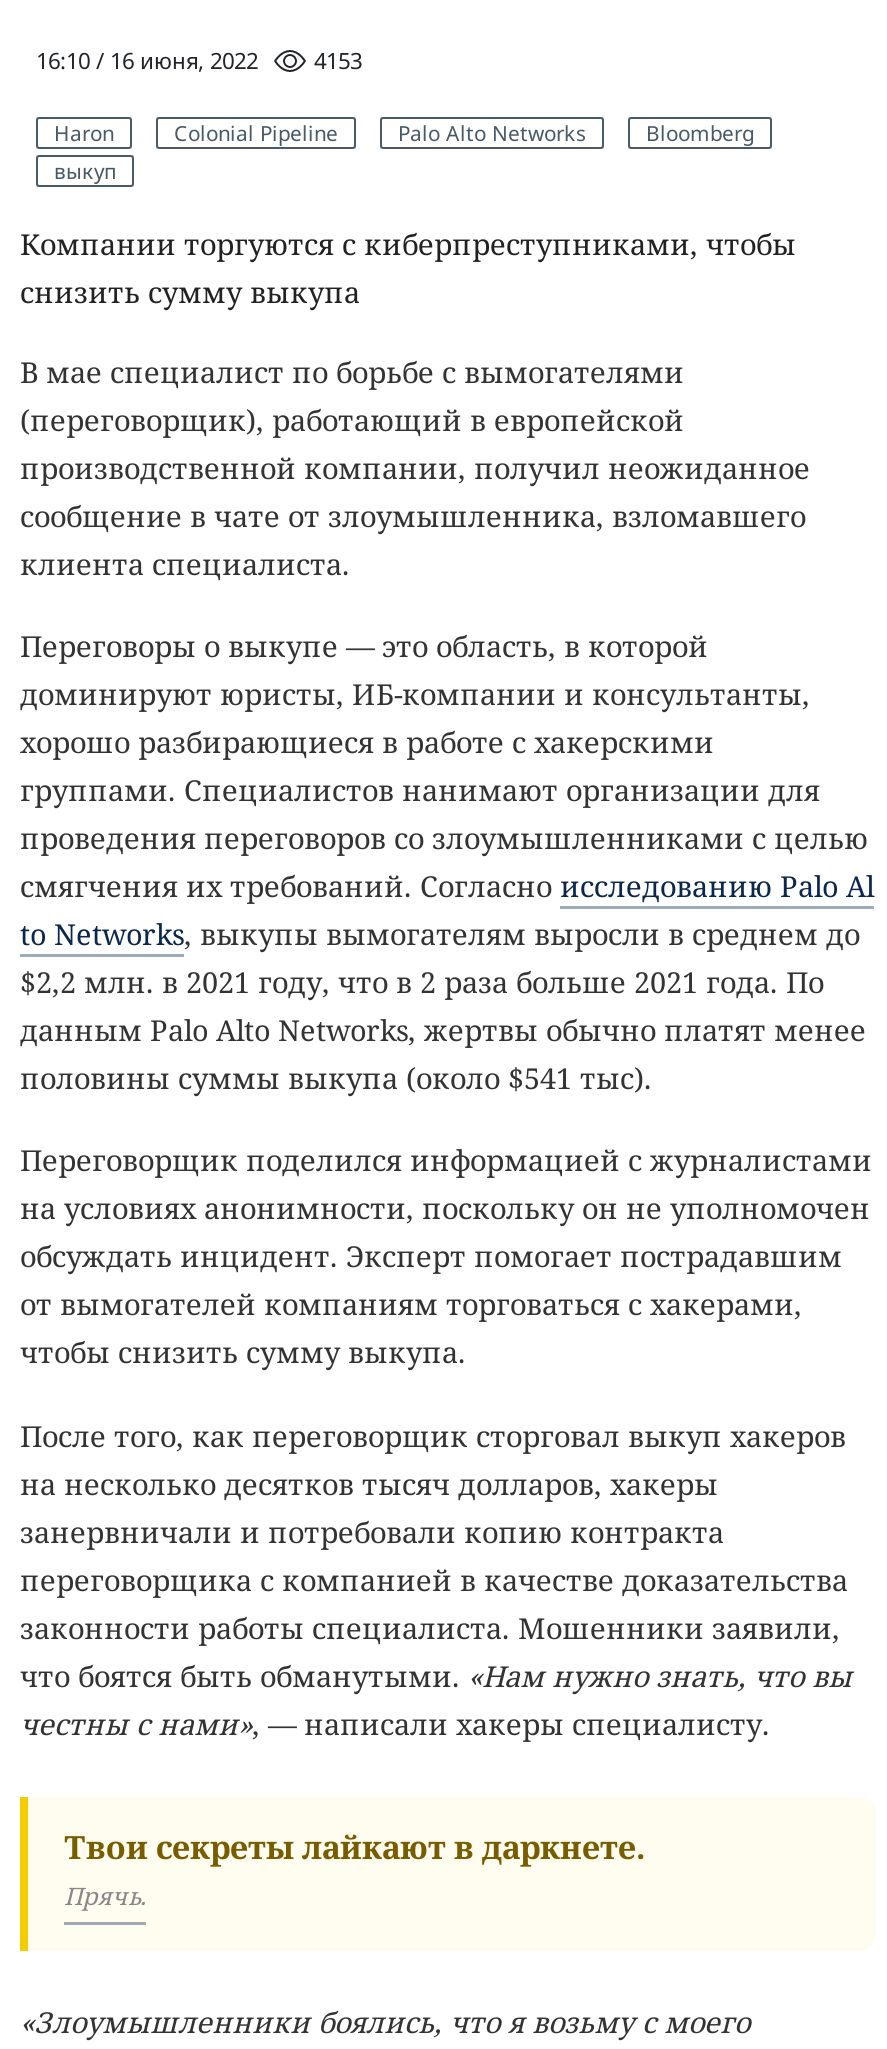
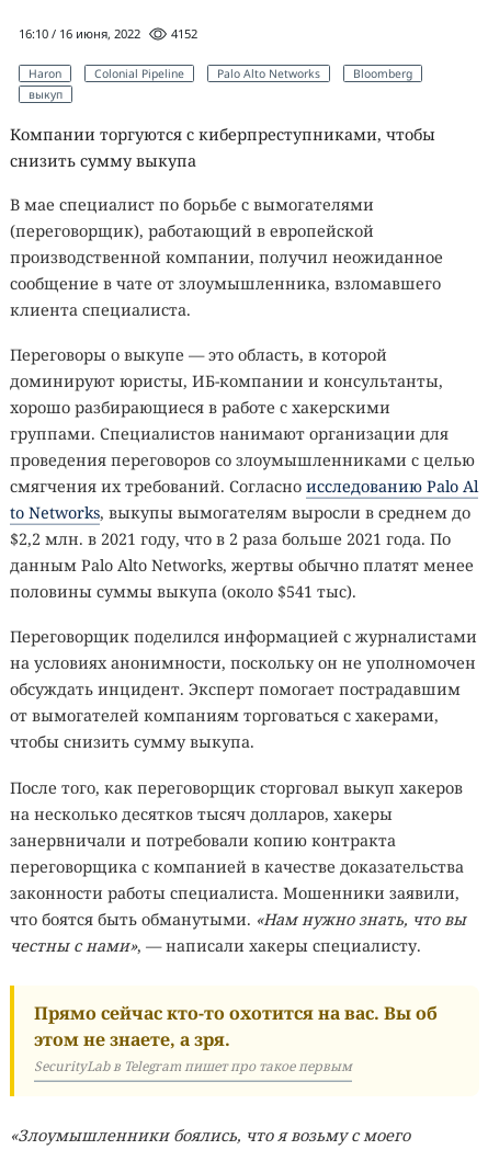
- 16:10 / 16 июня, 2022 4153
+ 16:10 / 16 июня, 2022 4152

- Твои секреты лайкают в даркнете.
- Прячь.
+ Прямо сейчас кто-то охотится на вас. Вы об
+ этом не знаете, а зря.
+ SecurityLab в Telegram пишет про такое первым
